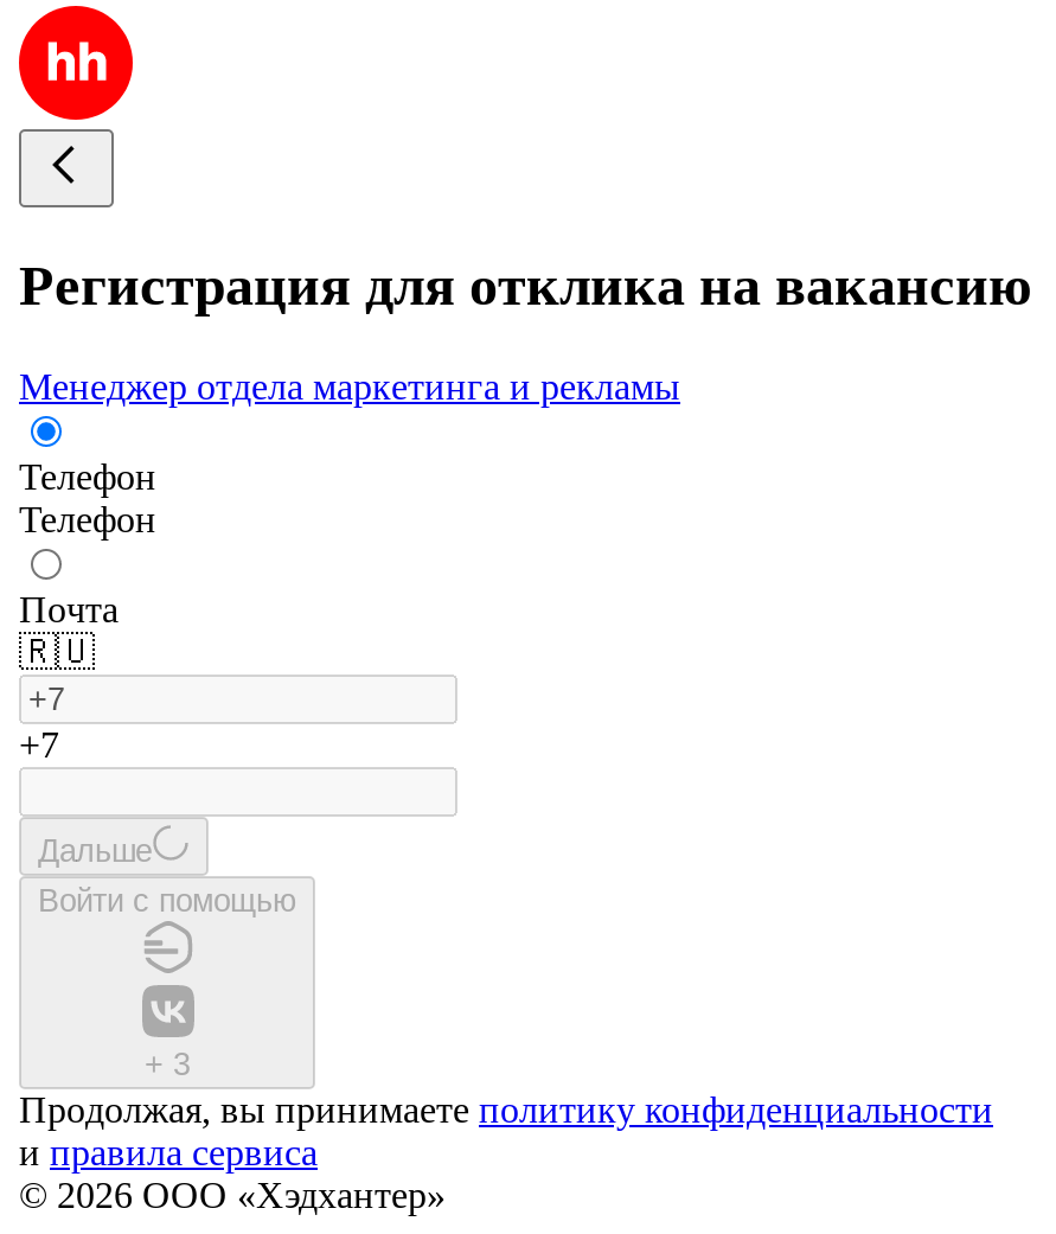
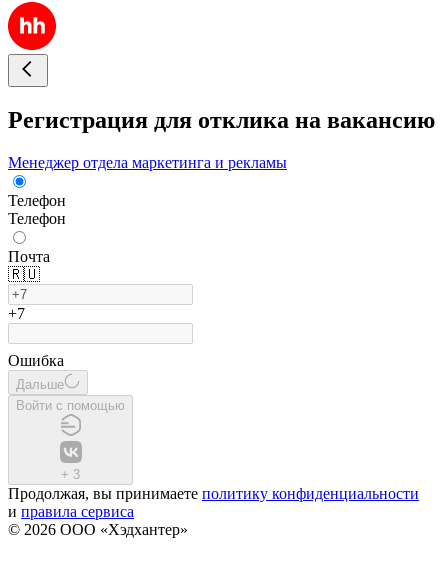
+ Ошибка
